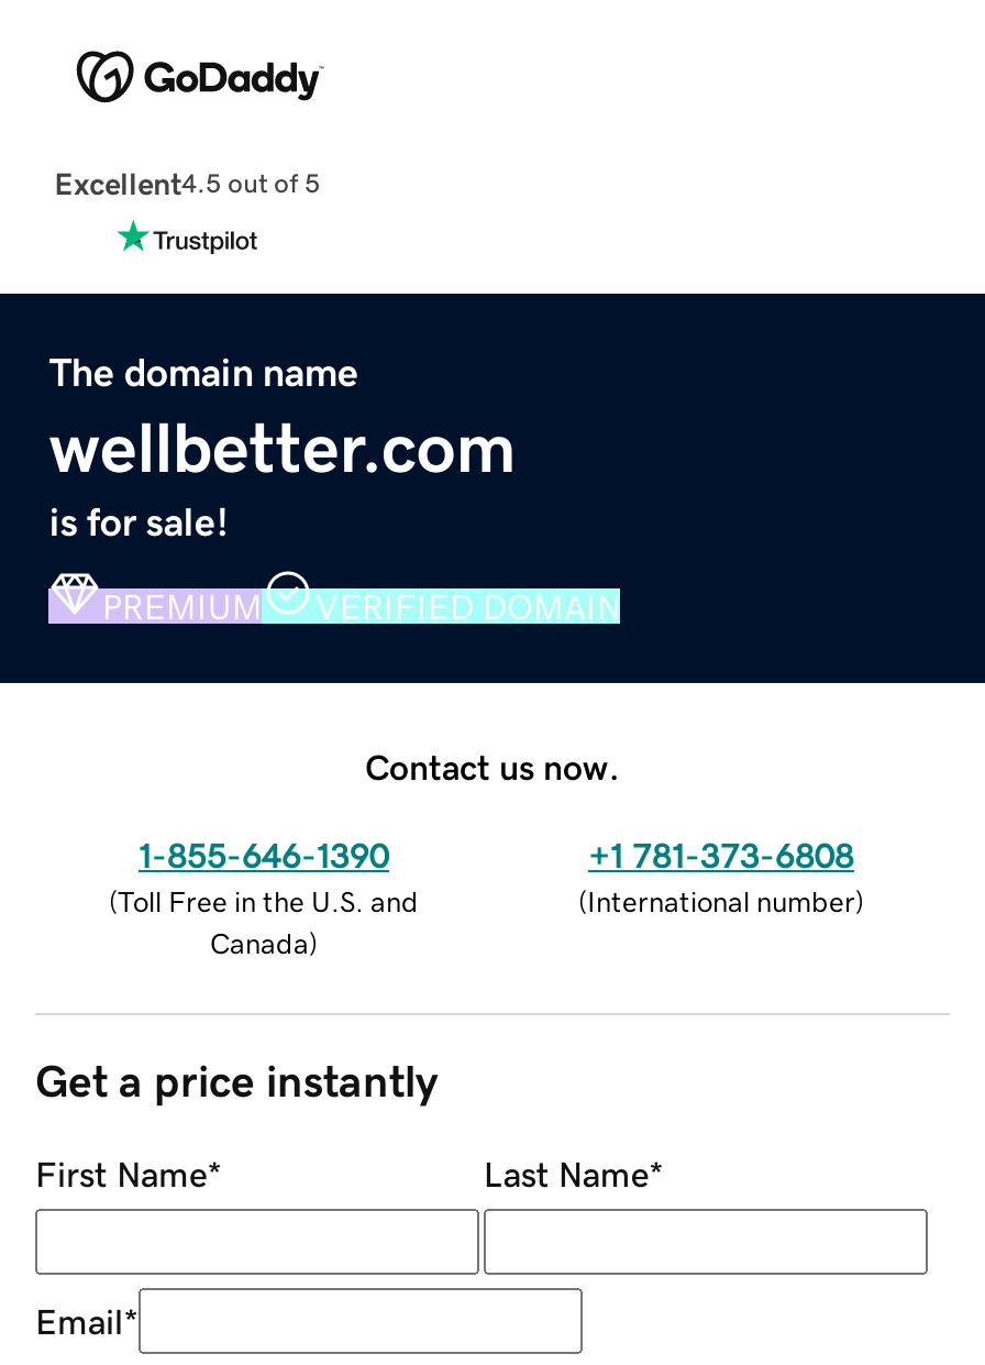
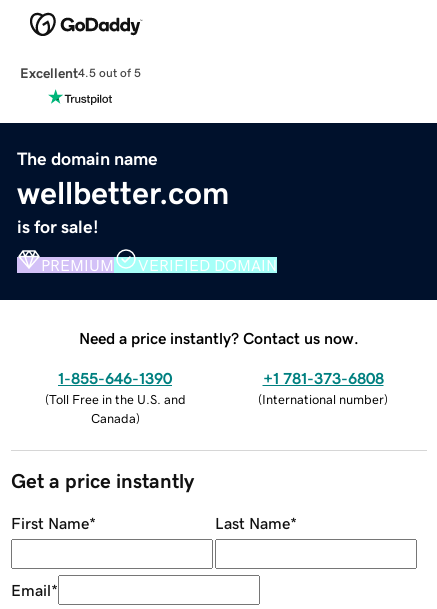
- Contact us now.
+ Need a price instantly? Contact us now.
